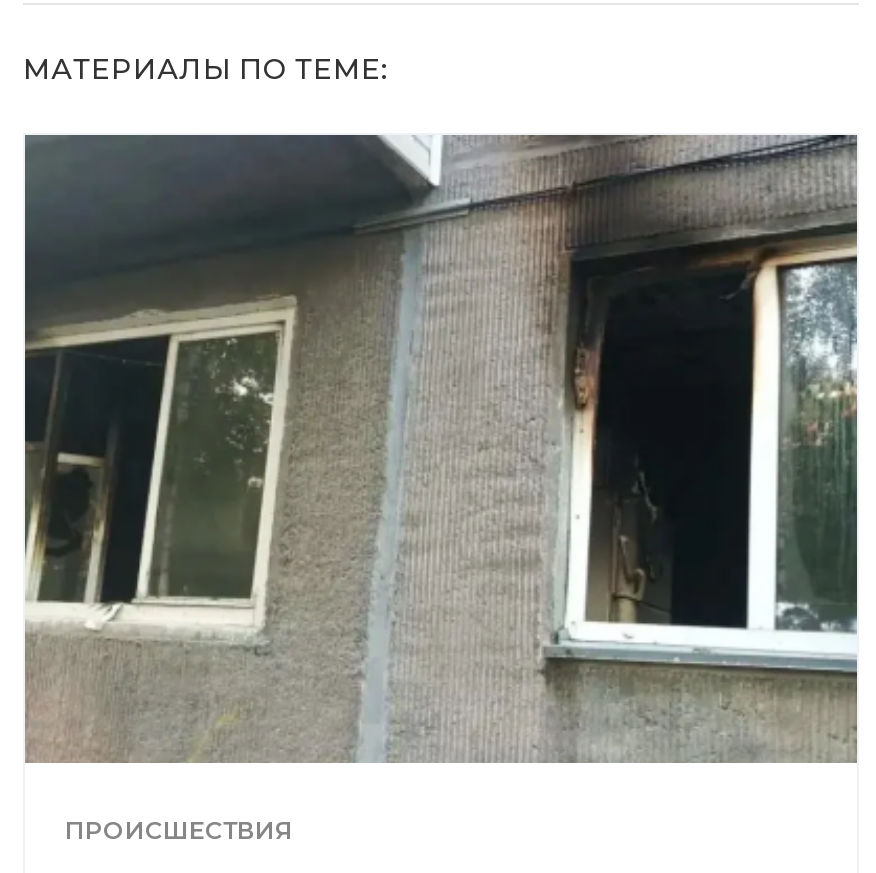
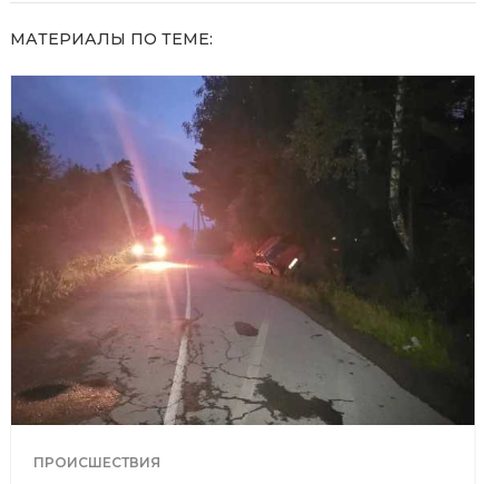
- [image]
+ [image]
